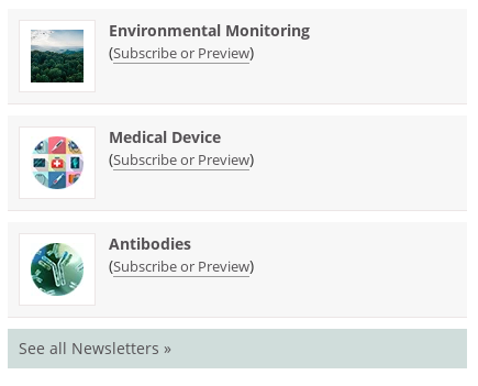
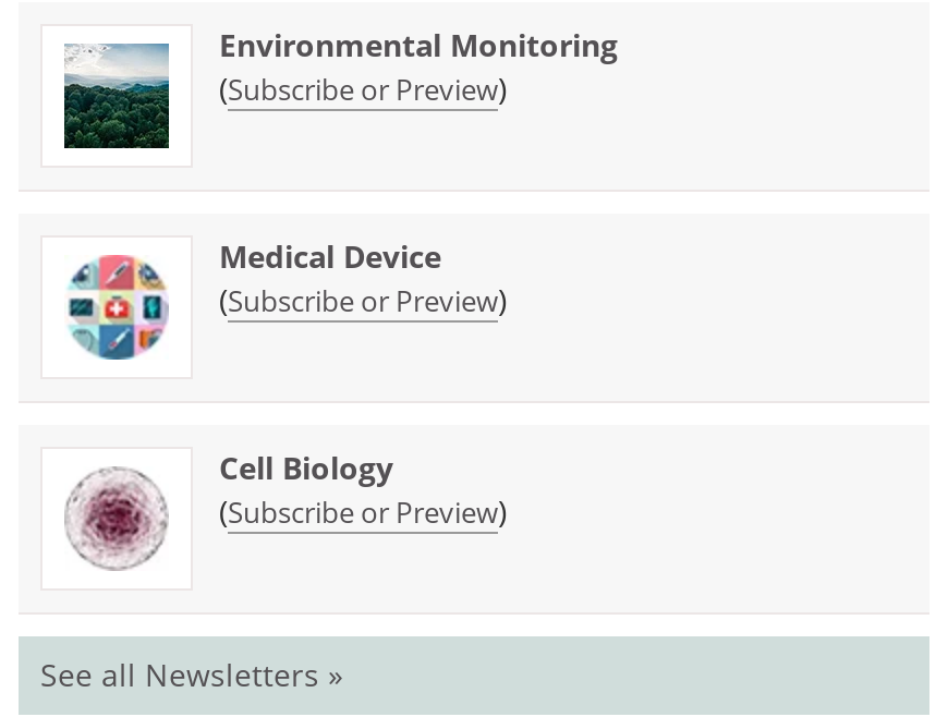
- [image]
- Antibodies
+ [image]
+ Cell Biology
